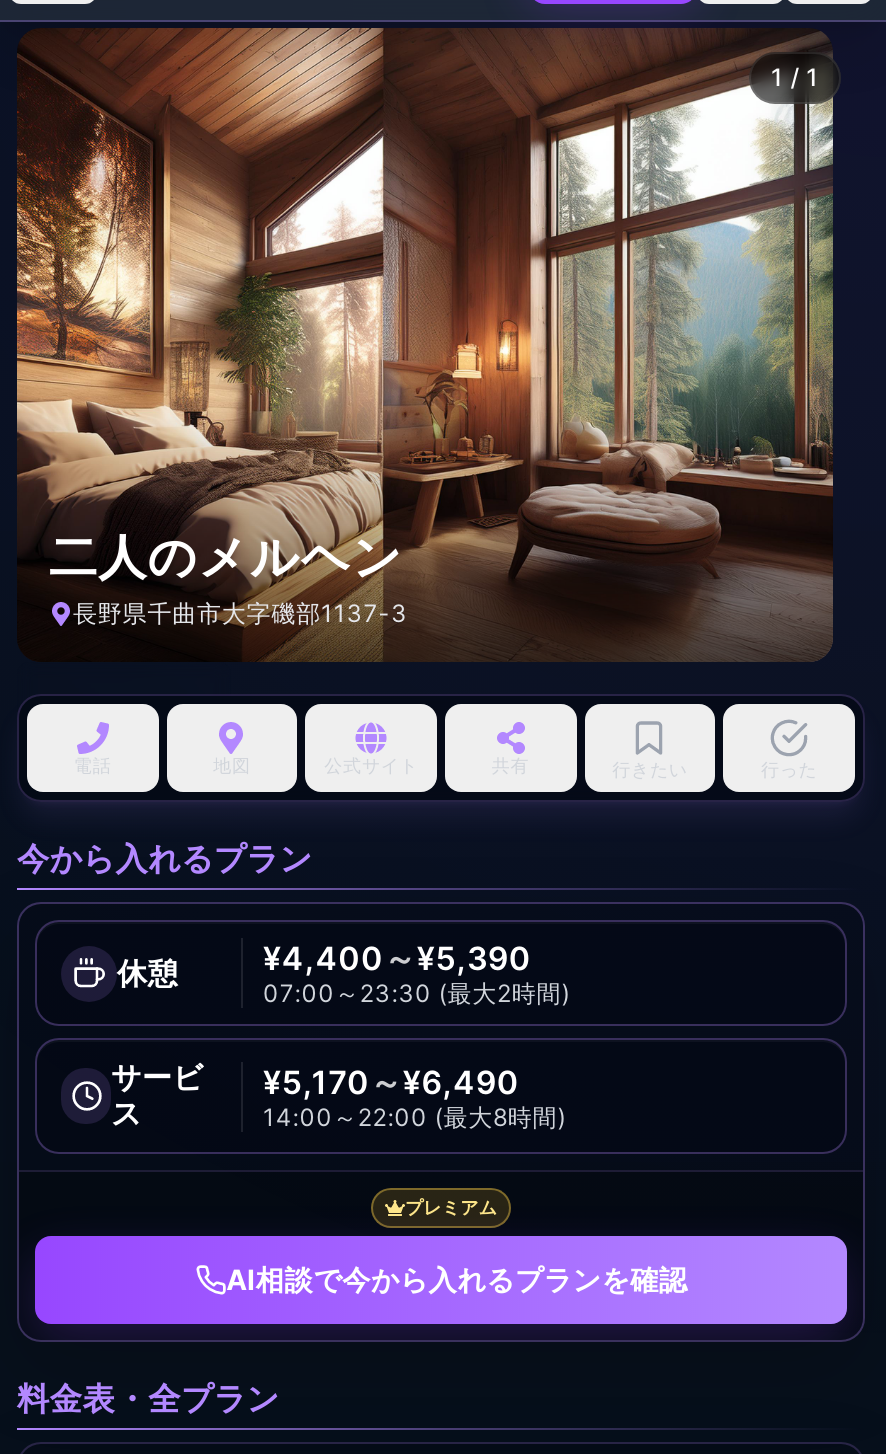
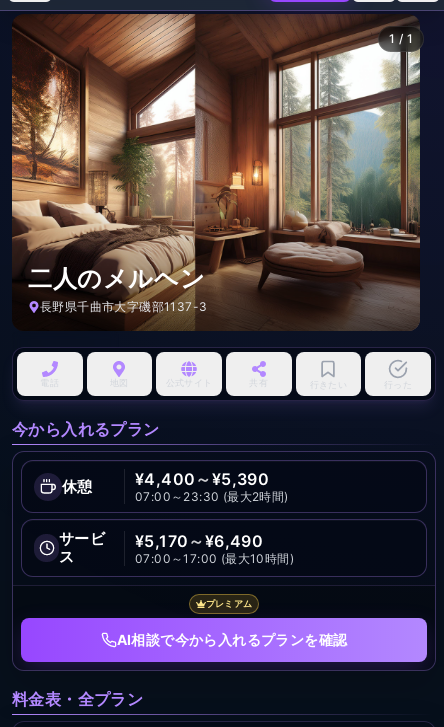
- 14:00～22:00 (最大8時間)
+ 07:00～17:00 (最大10時間)
